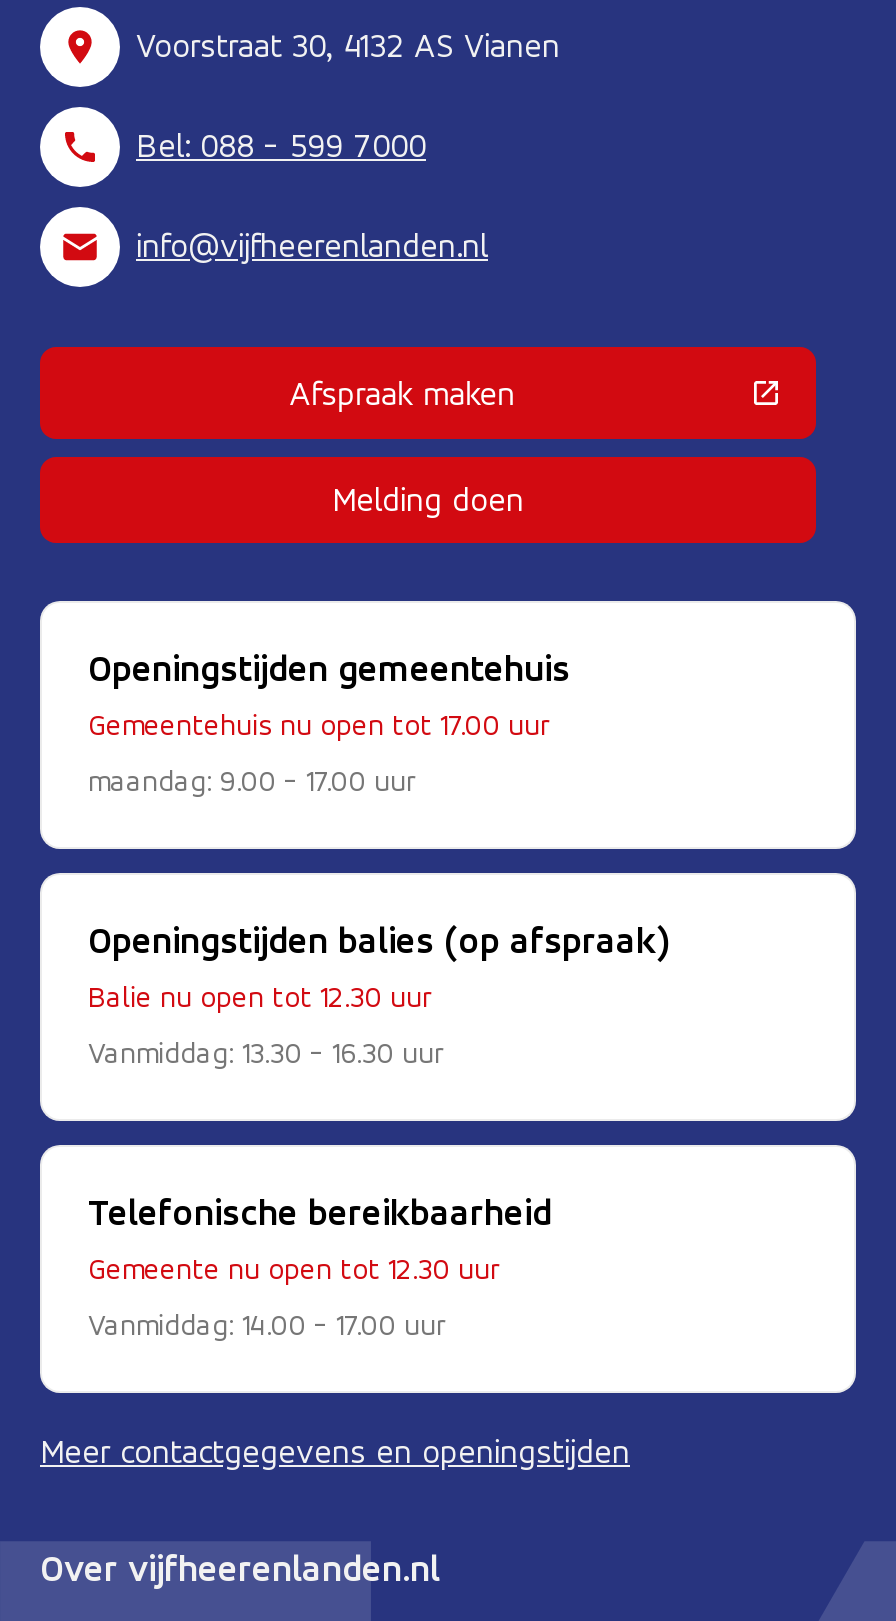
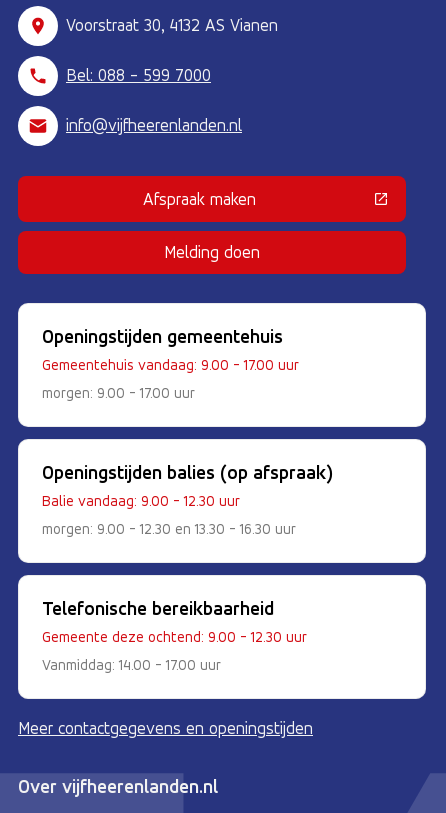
- Gemeentehuis nu open tot 17.00 uur
+ Gemeentehuis vandaag: 9.00 - 17.00 uur

- maandag: 9.00 - 17.00 uur
+ morgen: 9.00 - 17.00 uur

- Balie nu open tot 12.30 uur
+ Balie vandaag: 9.00 - 12.30 uur

- Vanmiddag: 13.30 - 16.30 uur
+ morgen: 9.00 - 12.30 en 13.30 - 16.30 uur

- Gemeente nu open tot 12.30 uur
+ Gemeente deze ochtend: 9.00 - 12.30 uur
